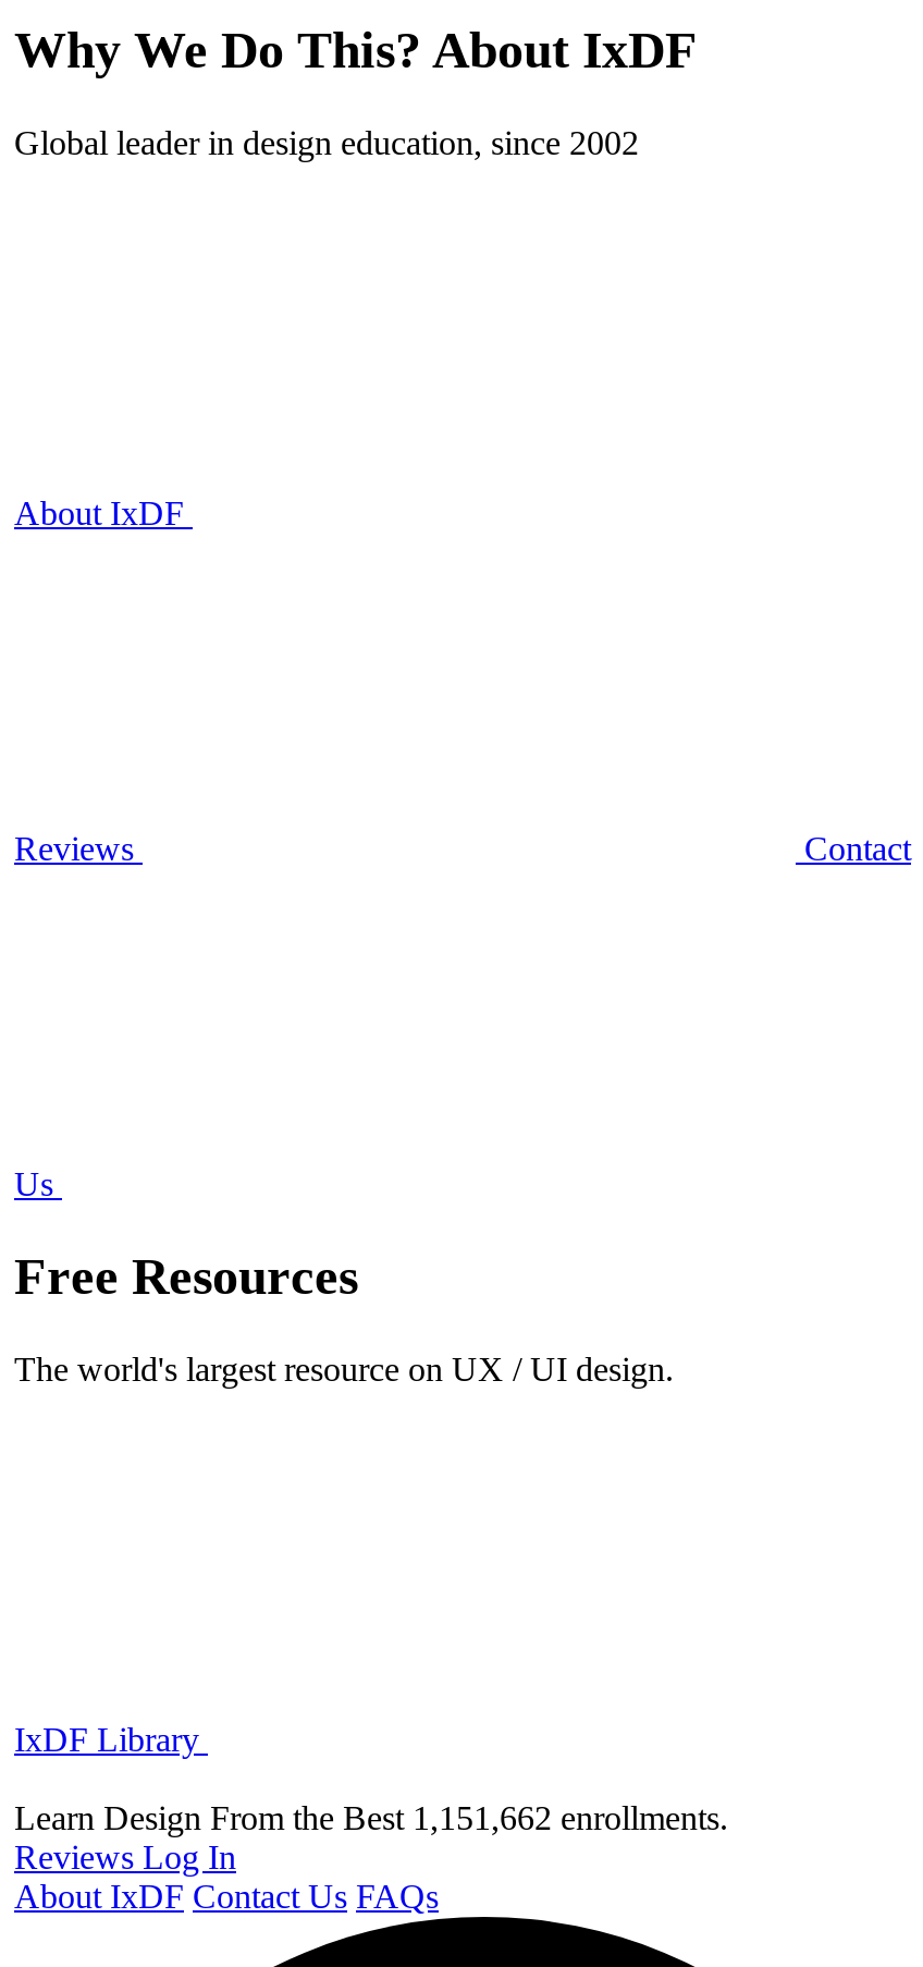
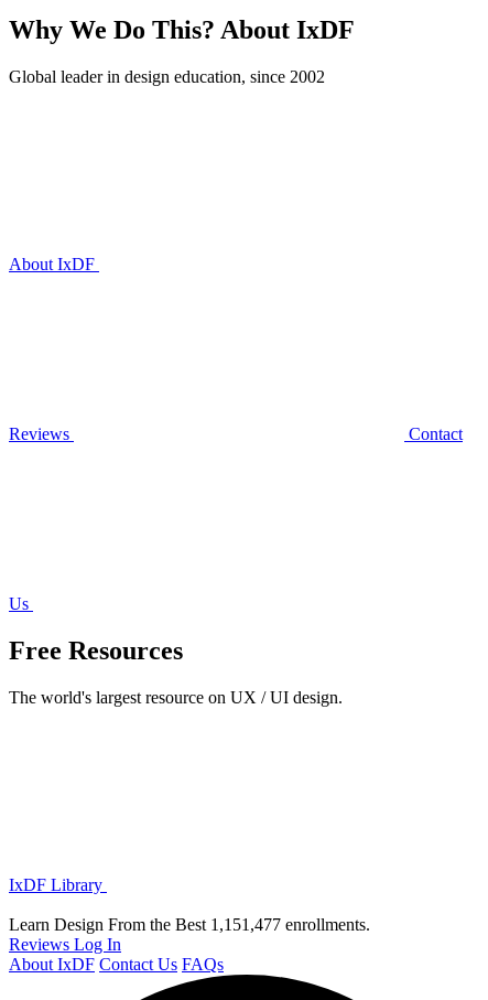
- Learn Design From the Best 1,151,662 enrollments.
+ Learn Design From the Best 1,151,477 enrollments.
